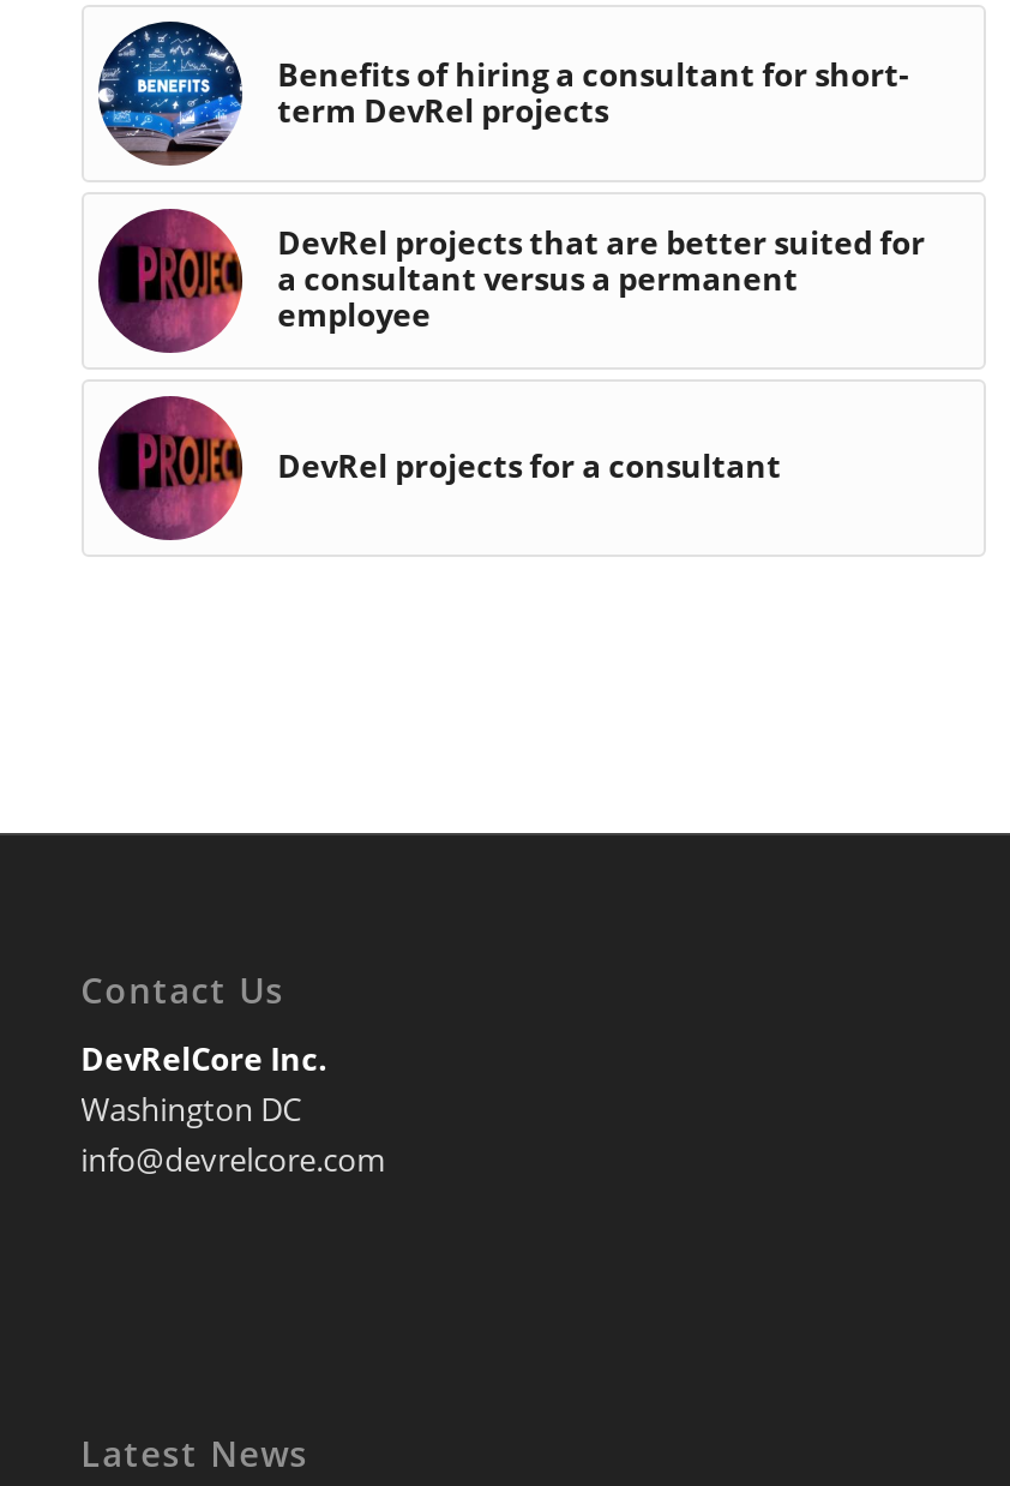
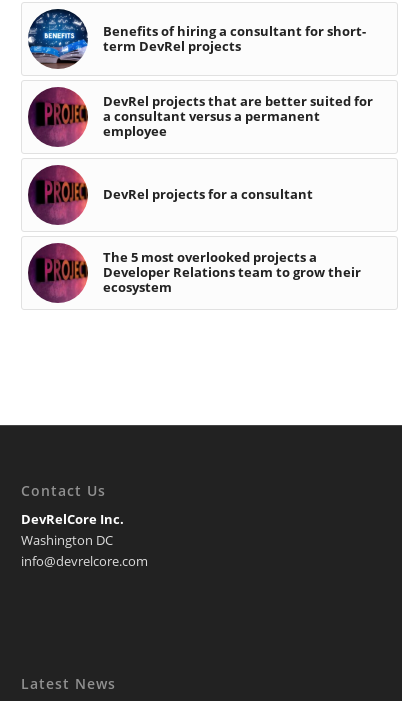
+ The 5 most overlooked projects a
+ Developer Relations team to grow their
+ ecosystem
